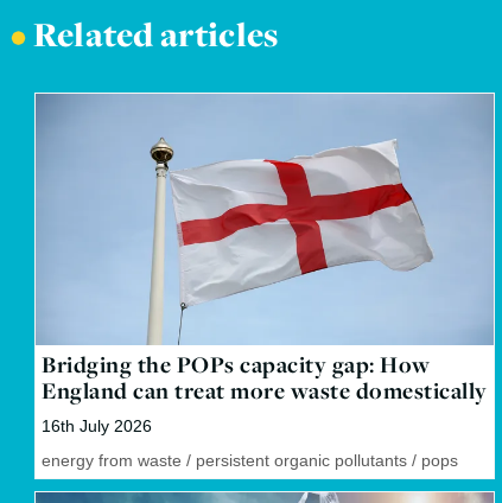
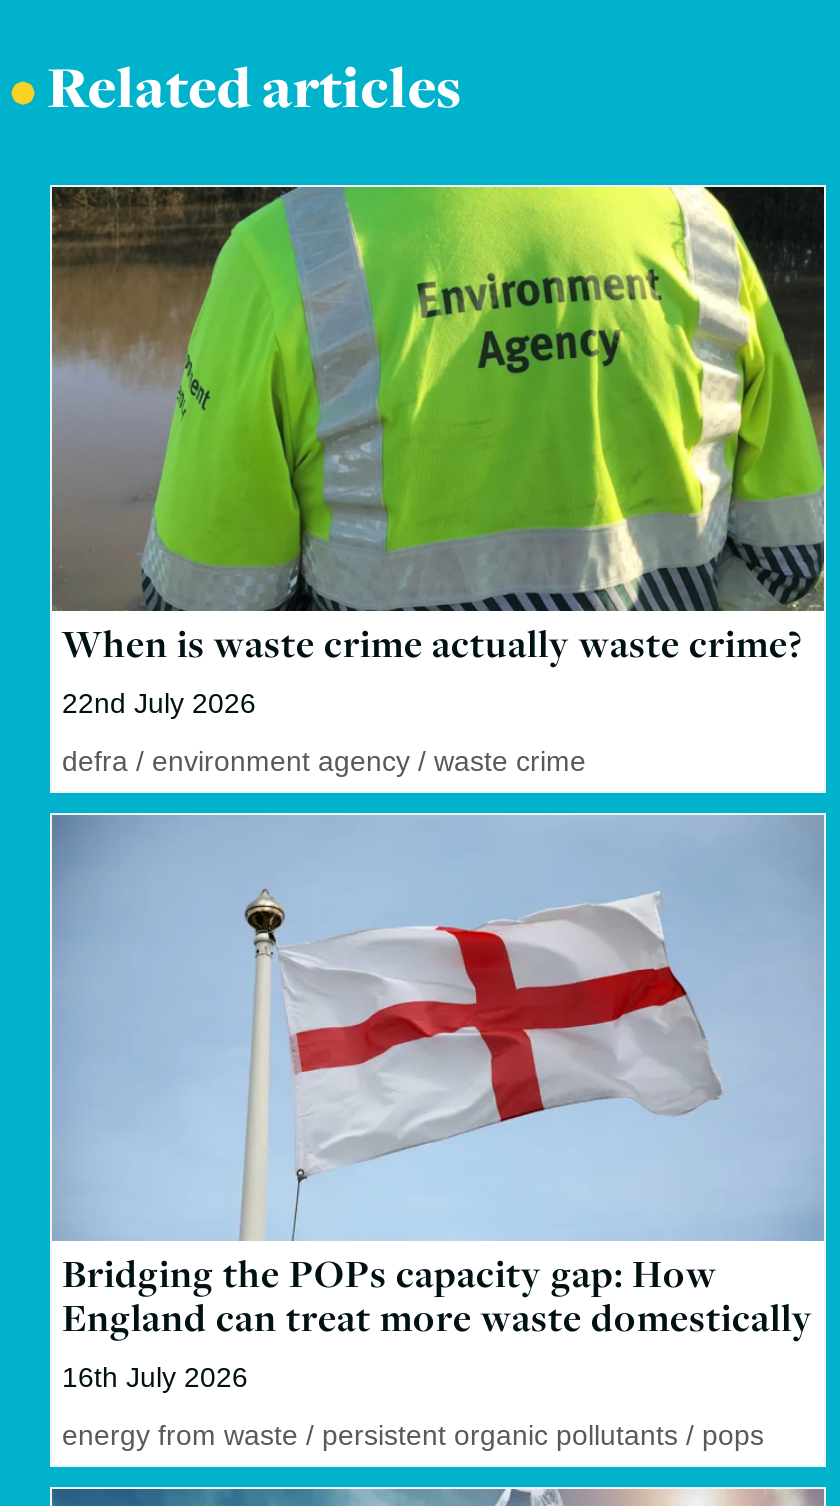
+ [image]
+ When is waste crime actually waste crime?
+ 22nd July 2026
+ defra / environment agency / waste crime
